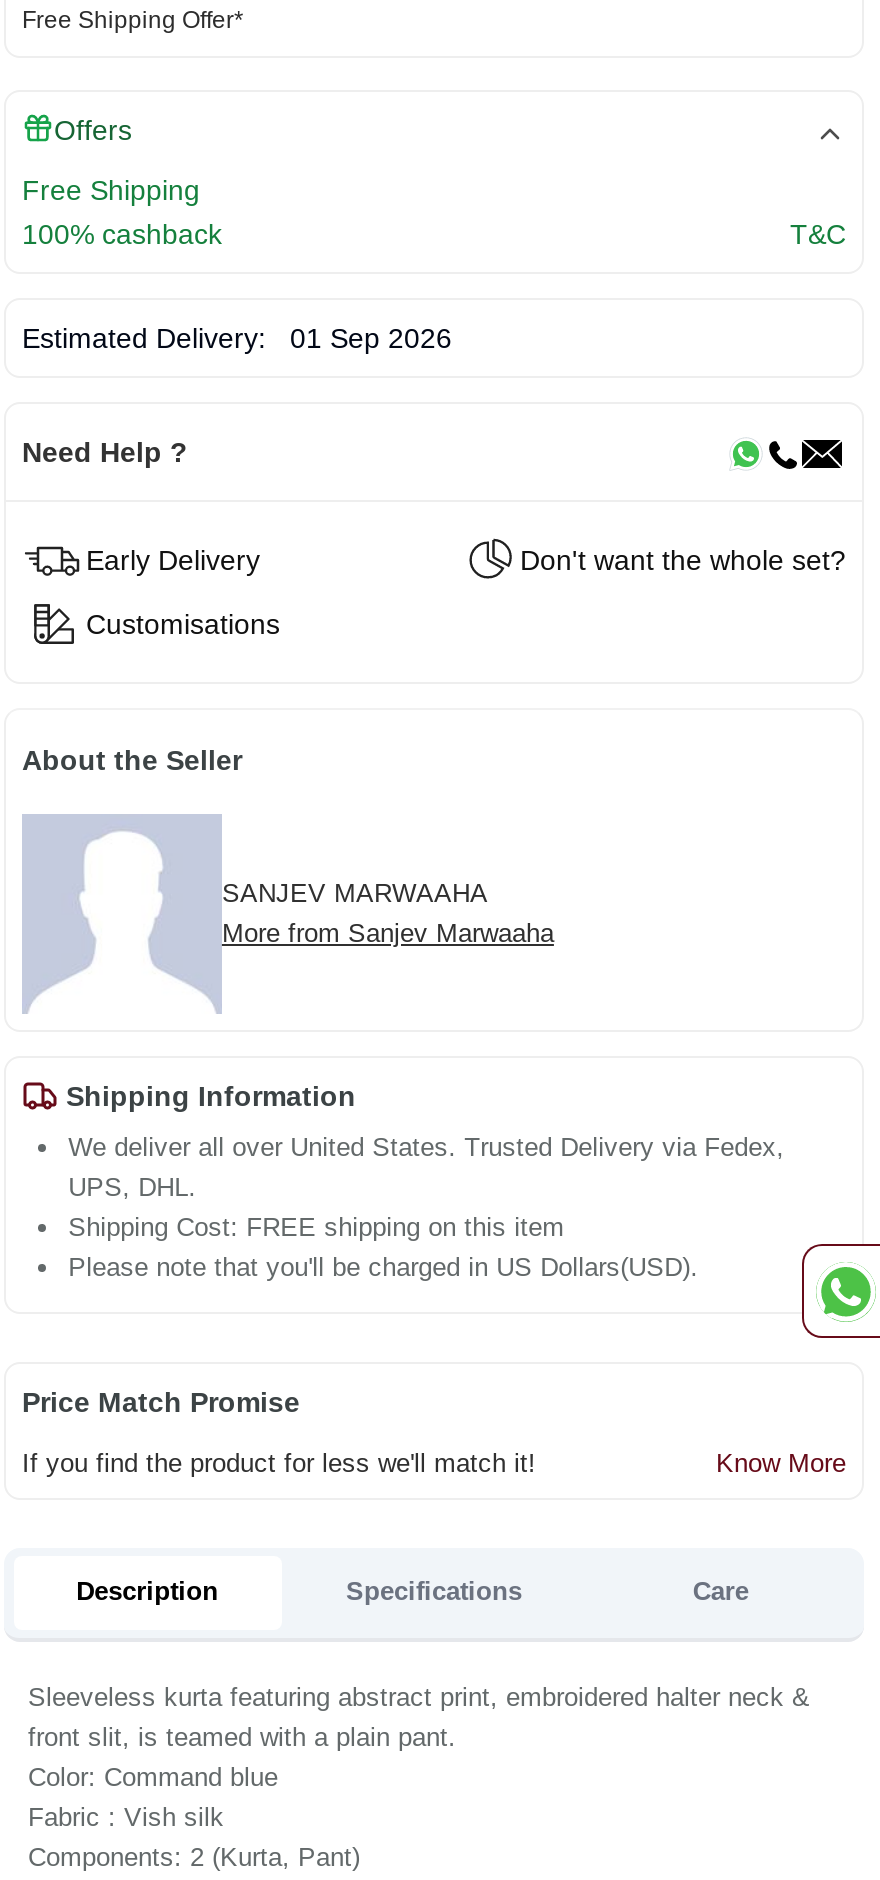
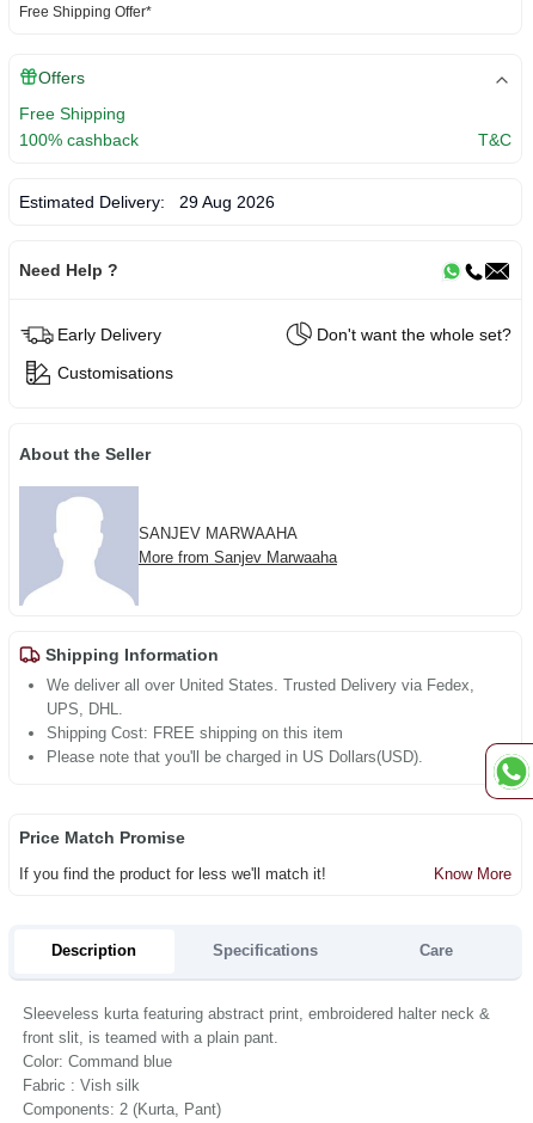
- Estimated Delivery: 01 Sep 2026
+ Estimated Delivery: 29 Aug 2026
